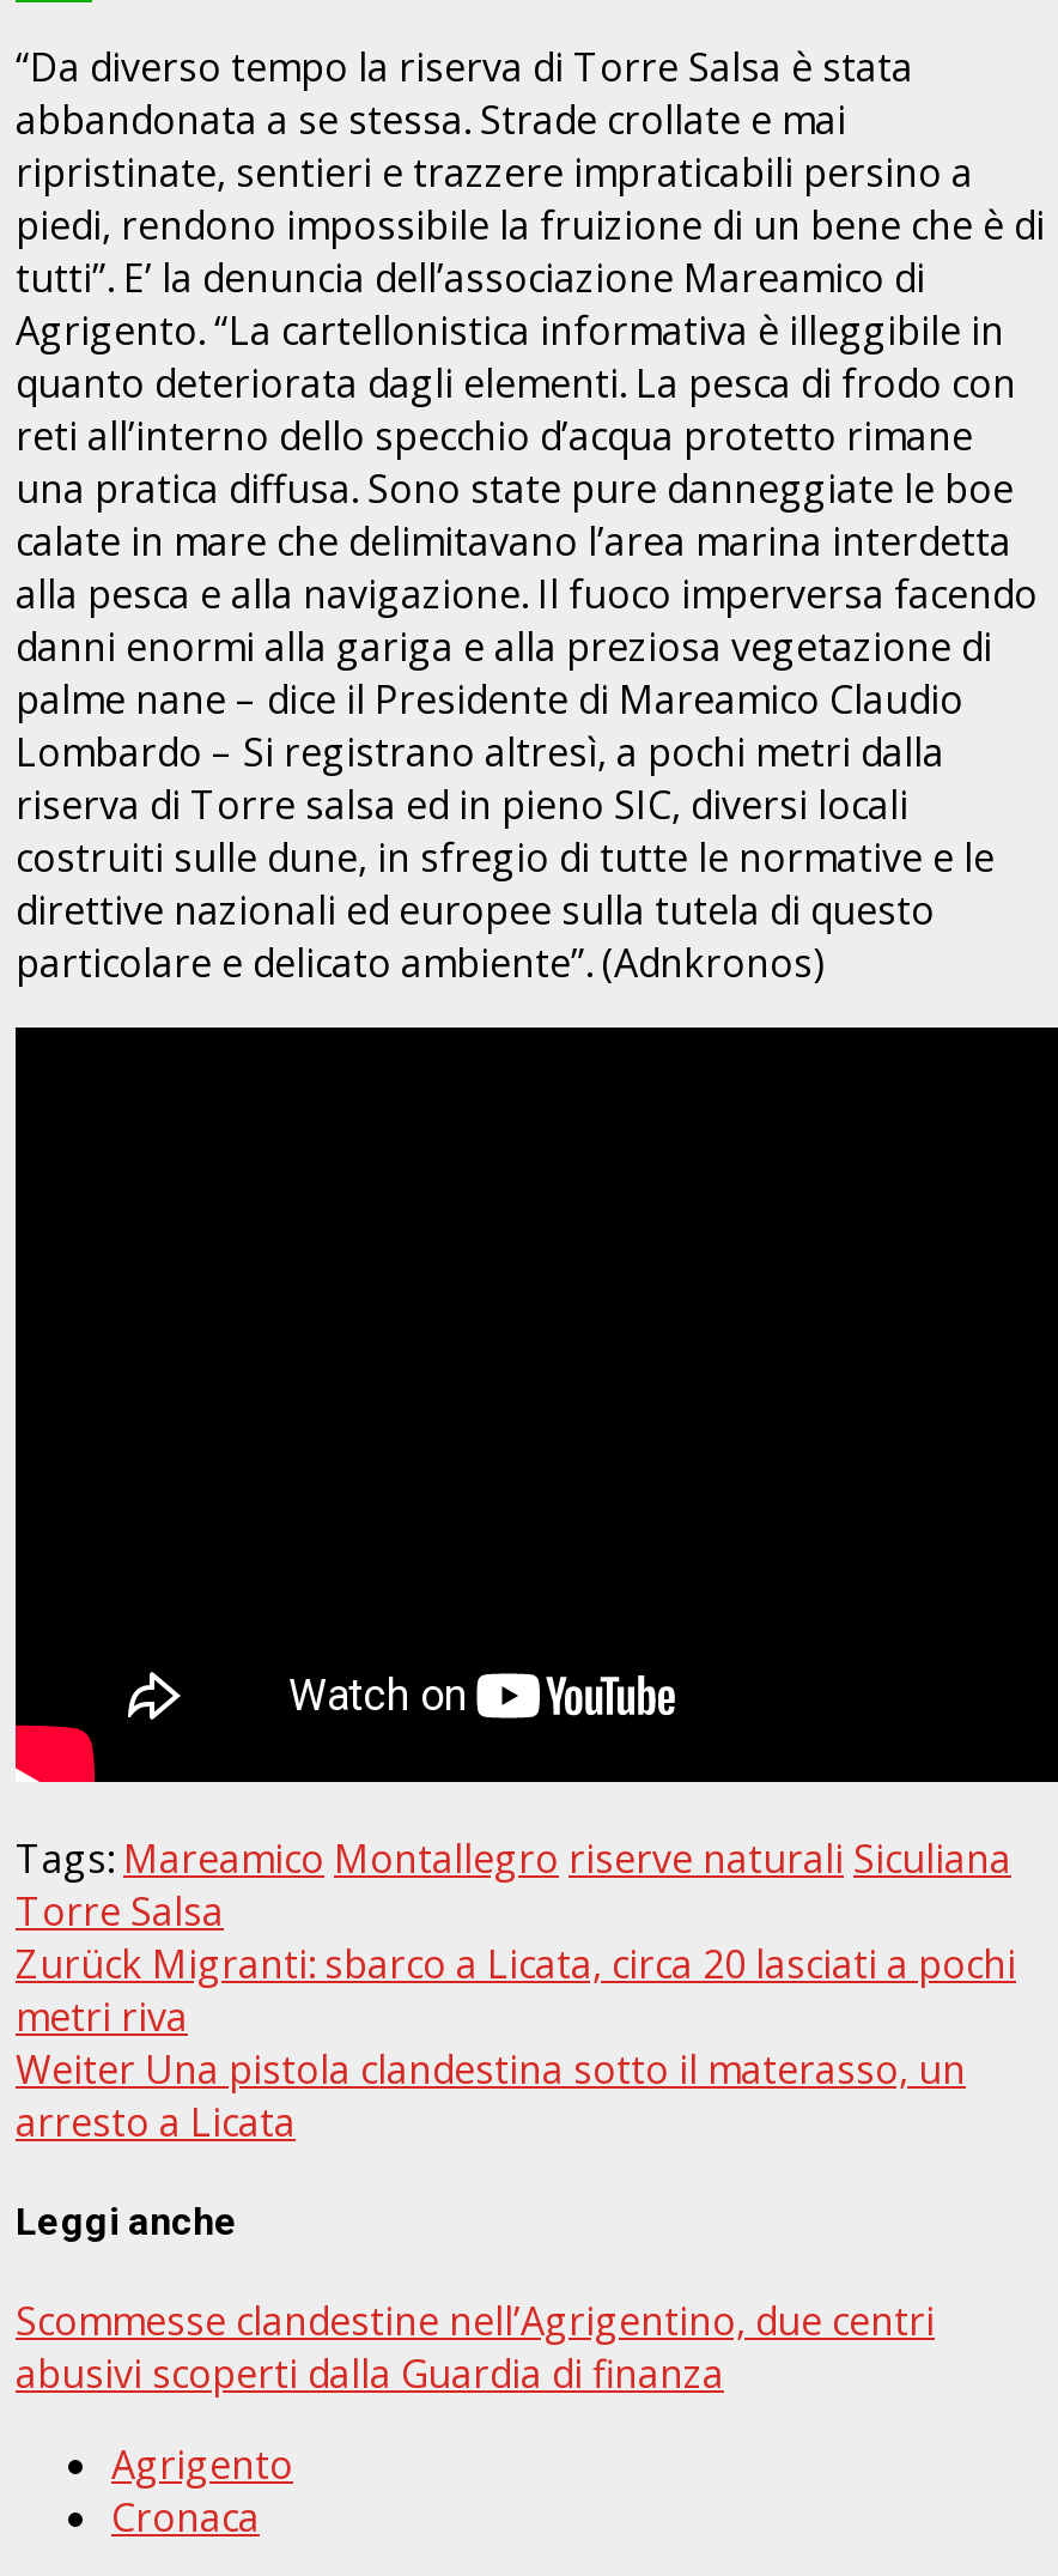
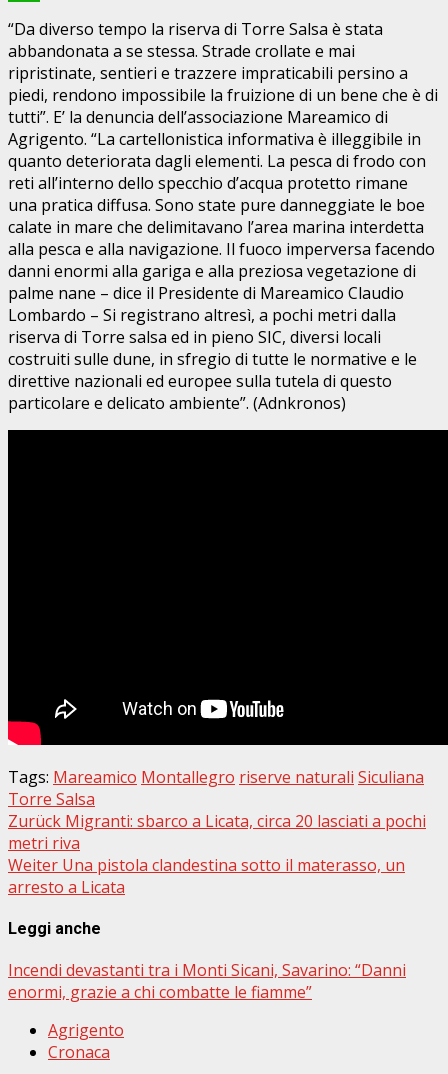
- Scommesse clandestine nell’Agrigentino, due centri
- abusivi scoperti dalla Guardia di finanza
+ Incendi devastanti tra i Monti Sicani, Savarino: “Danni
+ enormi, grazie a chi combatte le fiamme”
